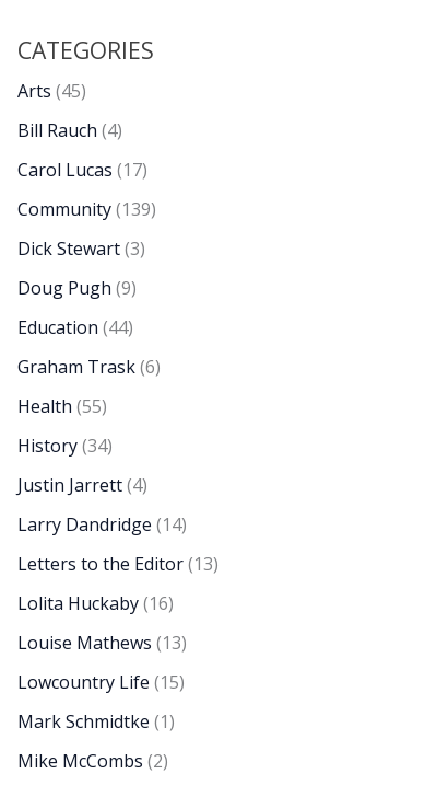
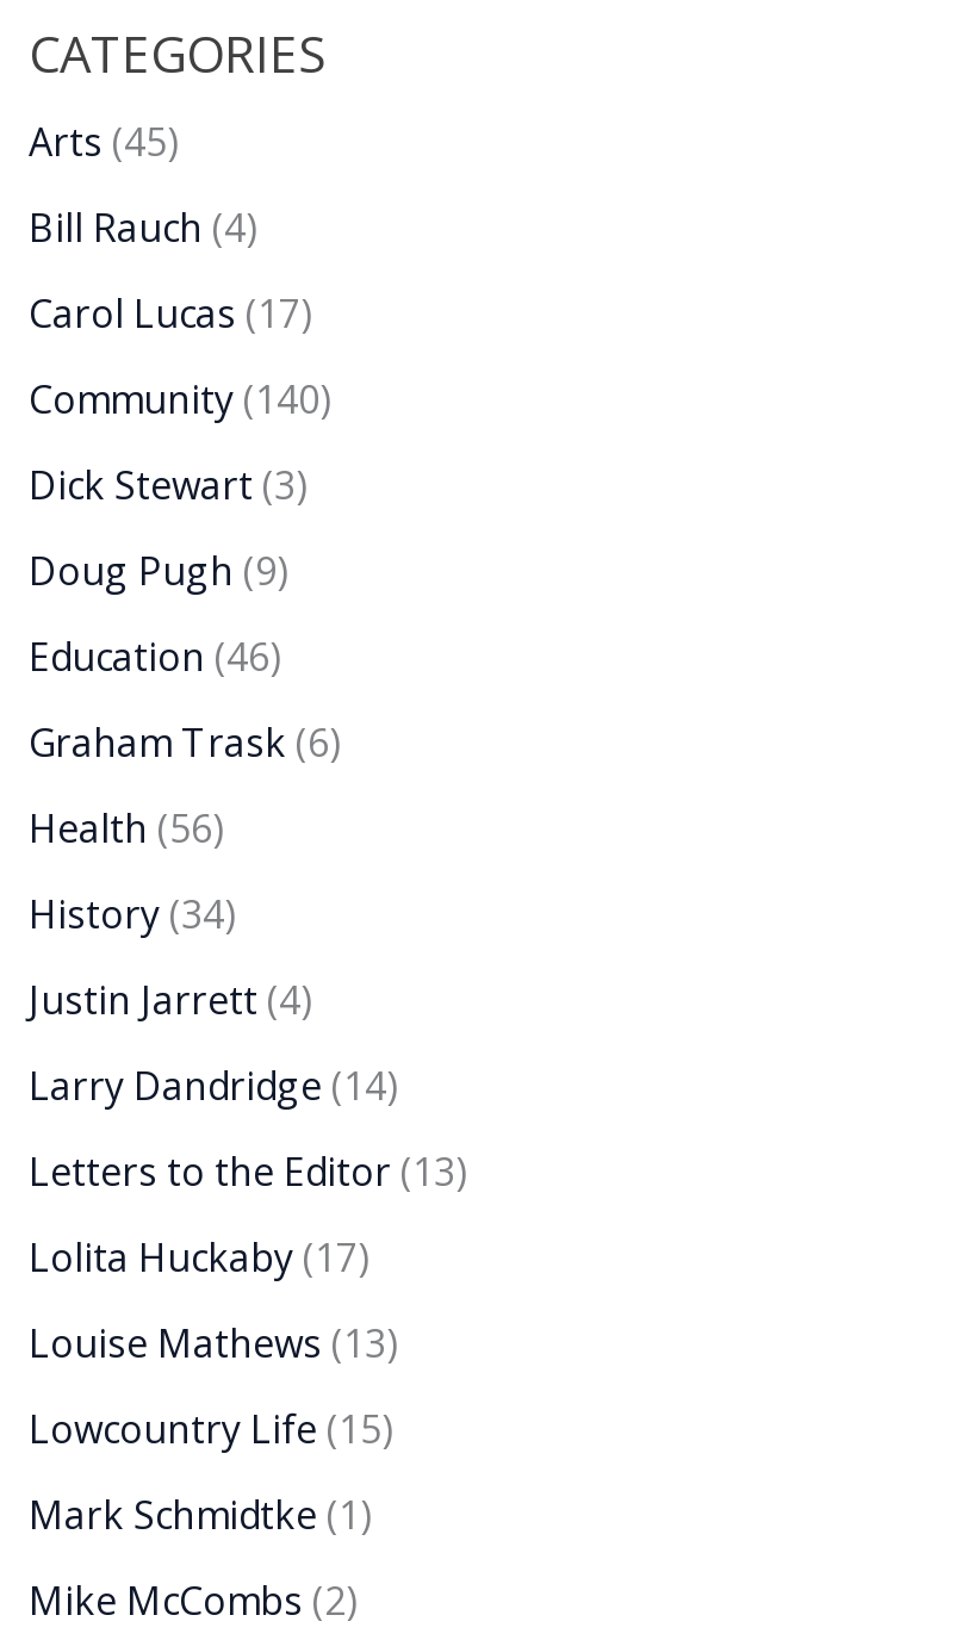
- Community (139)
+ Community (140)

- Education (44)
+ Education (46)

- Health (55)
+ Health (56)

- Lolita Huckaby (16)
+ Lolita Huckaby (17)
